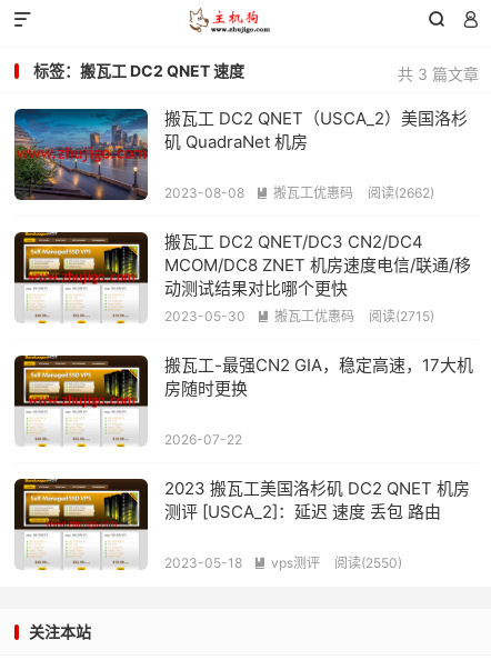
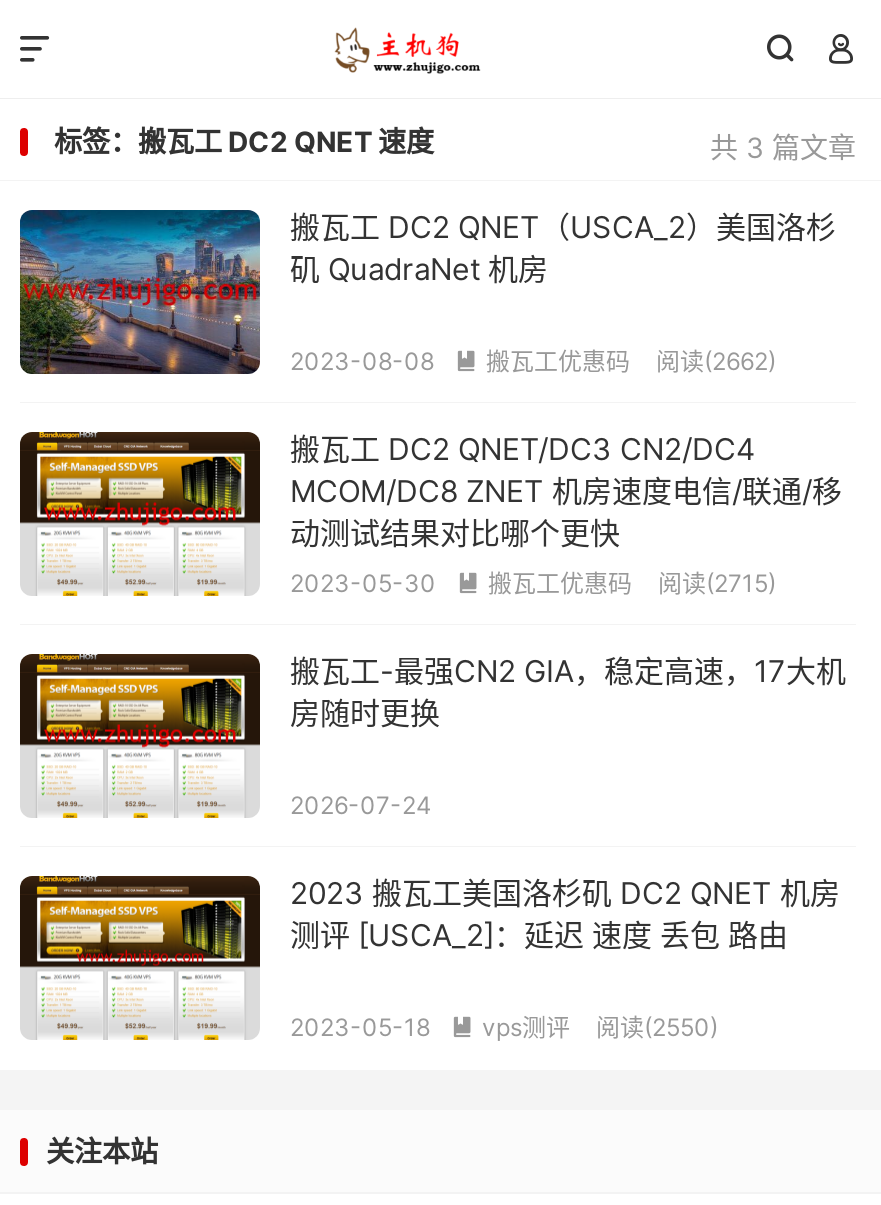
- 2026-07-22
+ 2026-07-24
